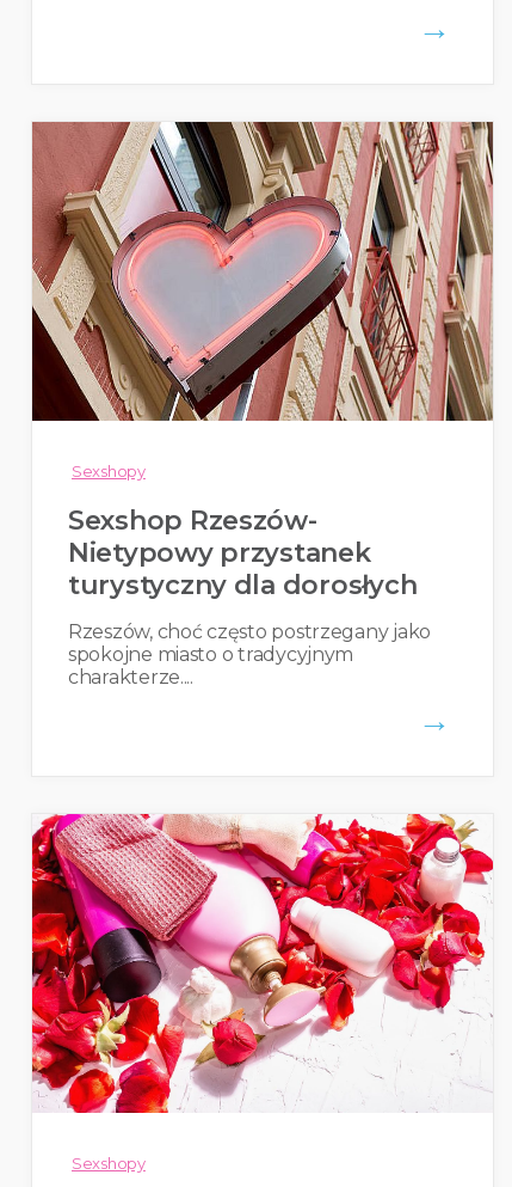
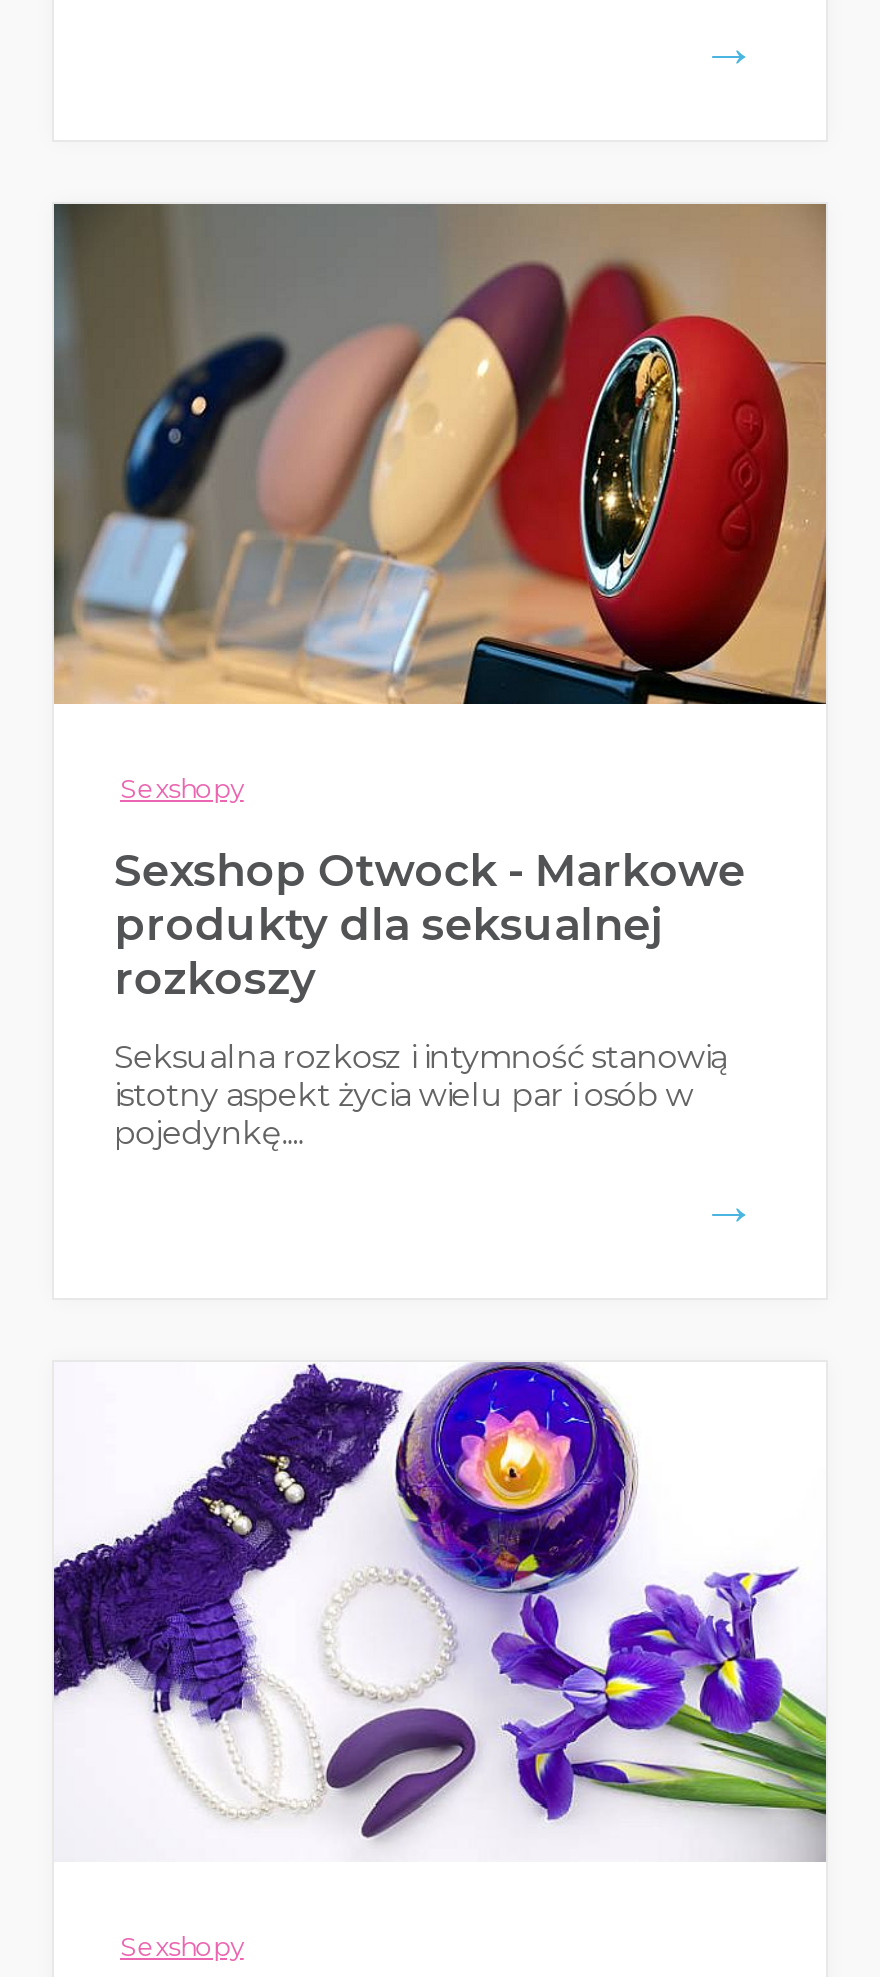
- [image]
+ [image]

- Sexshop Rzeszów-
- Nietypowy przystanek
- turystyczny dla dorosłych
+ Sexshop Otwock - Markowe
+ produkty dla seksualnej
+ rozkoszy

- Rzeszów, choć często postrzegany jako
- spokojne miasto o tradycyjnym
- charakterze....
+ Seksualna rozkosz i intymność stanowią
+ istotny aspekt życia wielu par i osób w
+ pojedynkę....

- [image]
+ [image]
